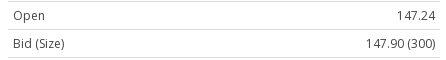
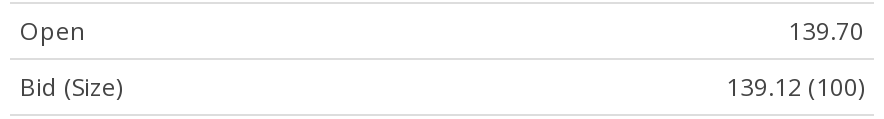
- 147.24
+ 139.70

- 147.90 (300)
+ 139.12 (100)
